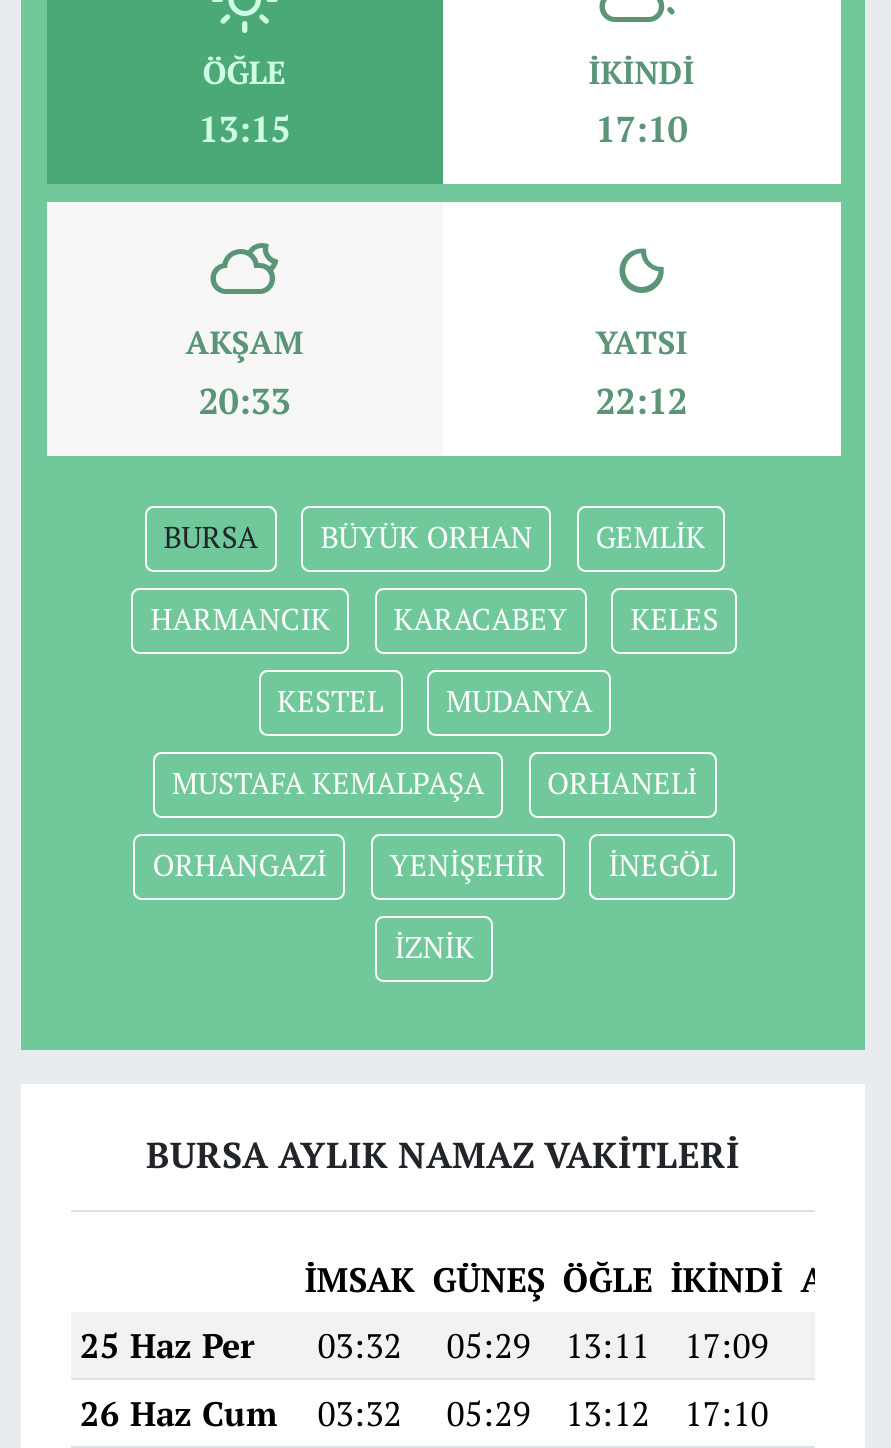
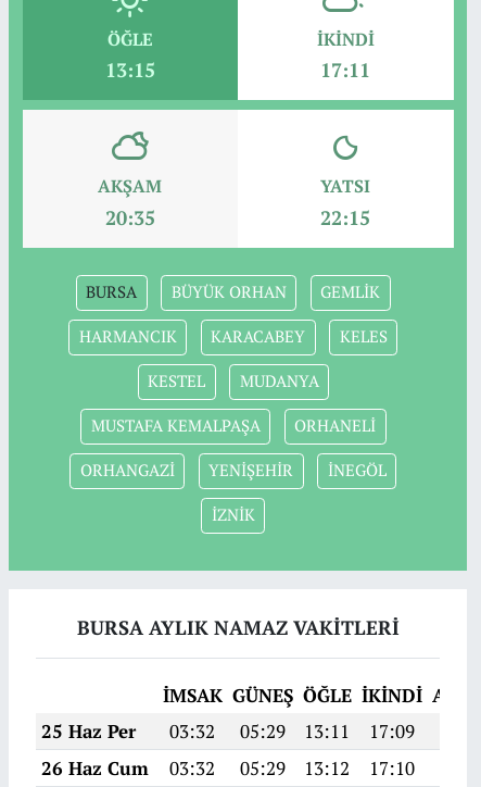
- 17:10
+ 17:11

- 20:33
+ 20:35

- 22:12
+ 22:15
